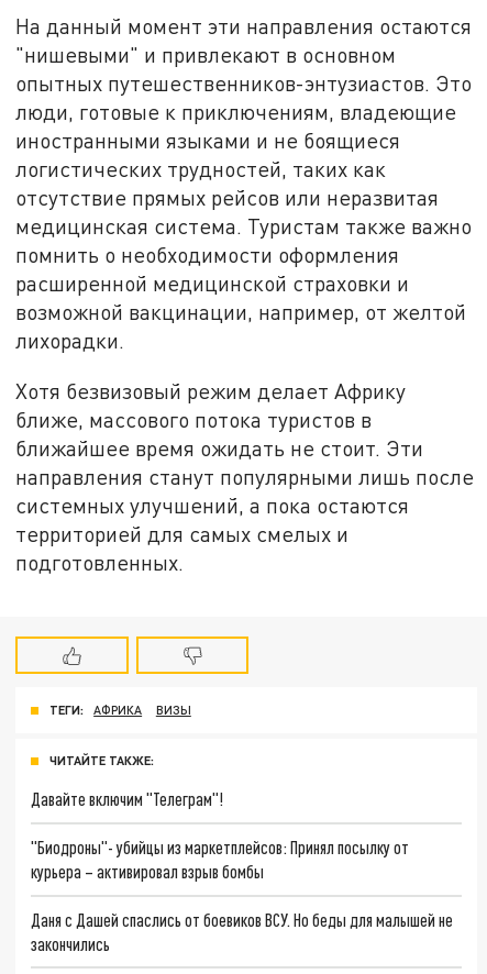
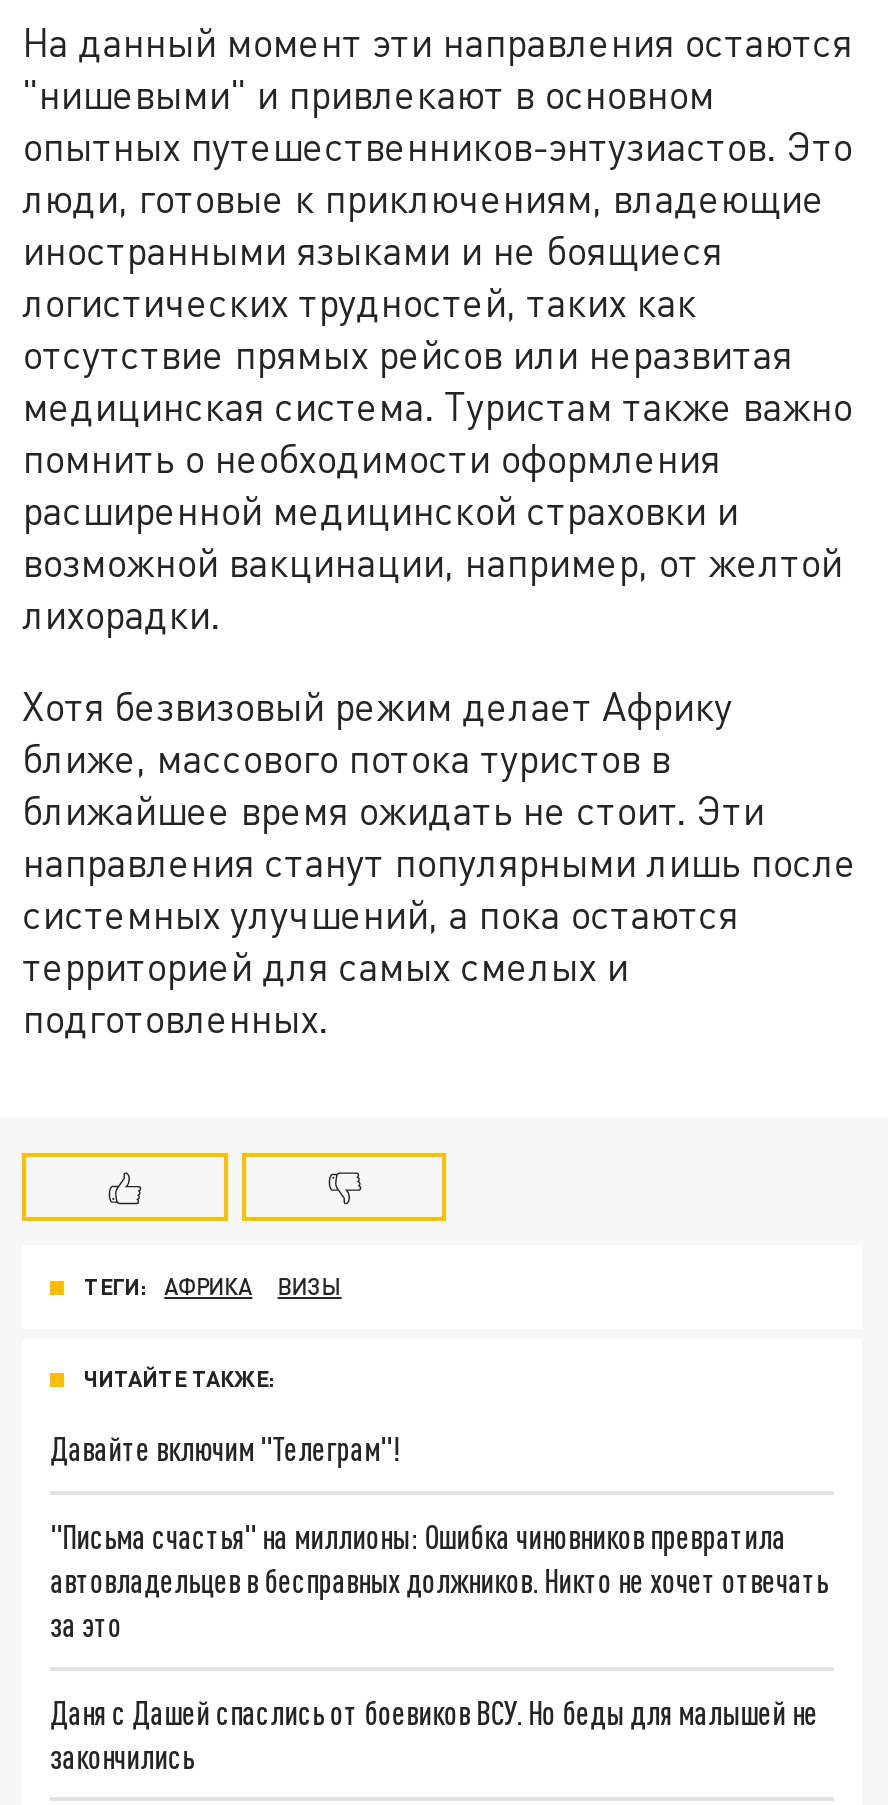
- "Биодроны"- убийцы из маркетплейсов: Принял посылку от
- курьера – активировал взрыв бомбы
+ "Письма счастья" на миллионы: Ошибка чиновников превратила
+ автовладельцев в бесправных должников. Никто не хочет отвечать
+ за это
